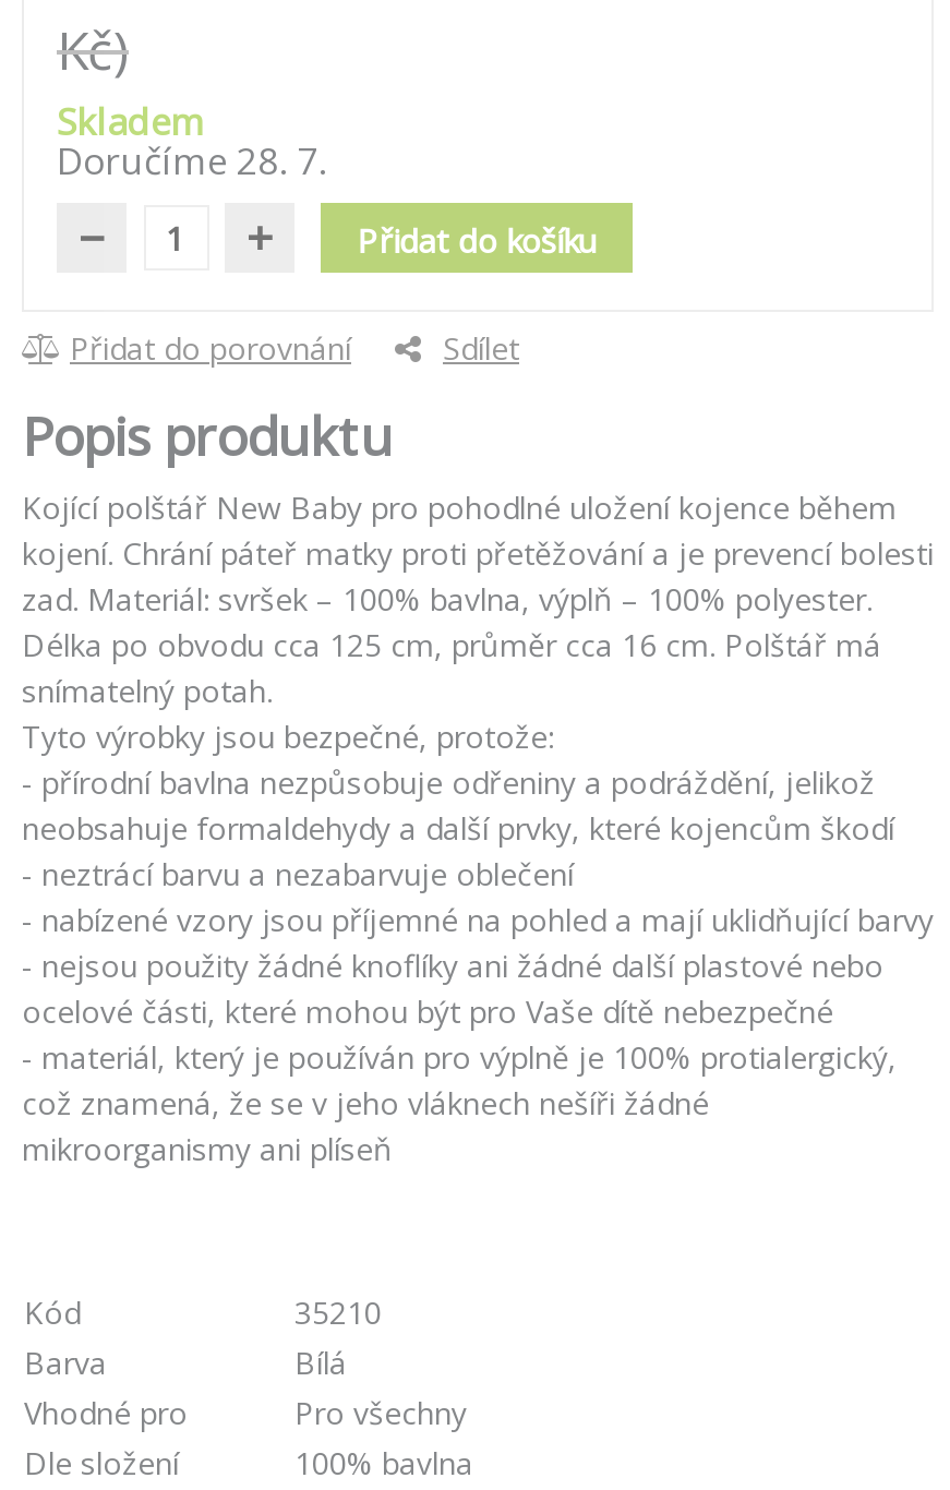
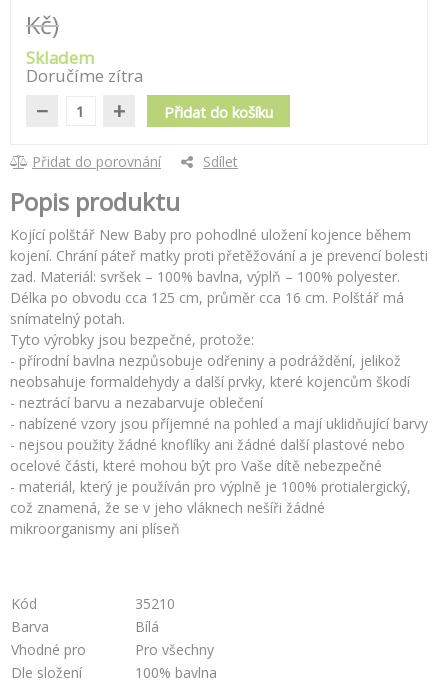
- Doručíme 28. 7.
+ Doručíme zítra
